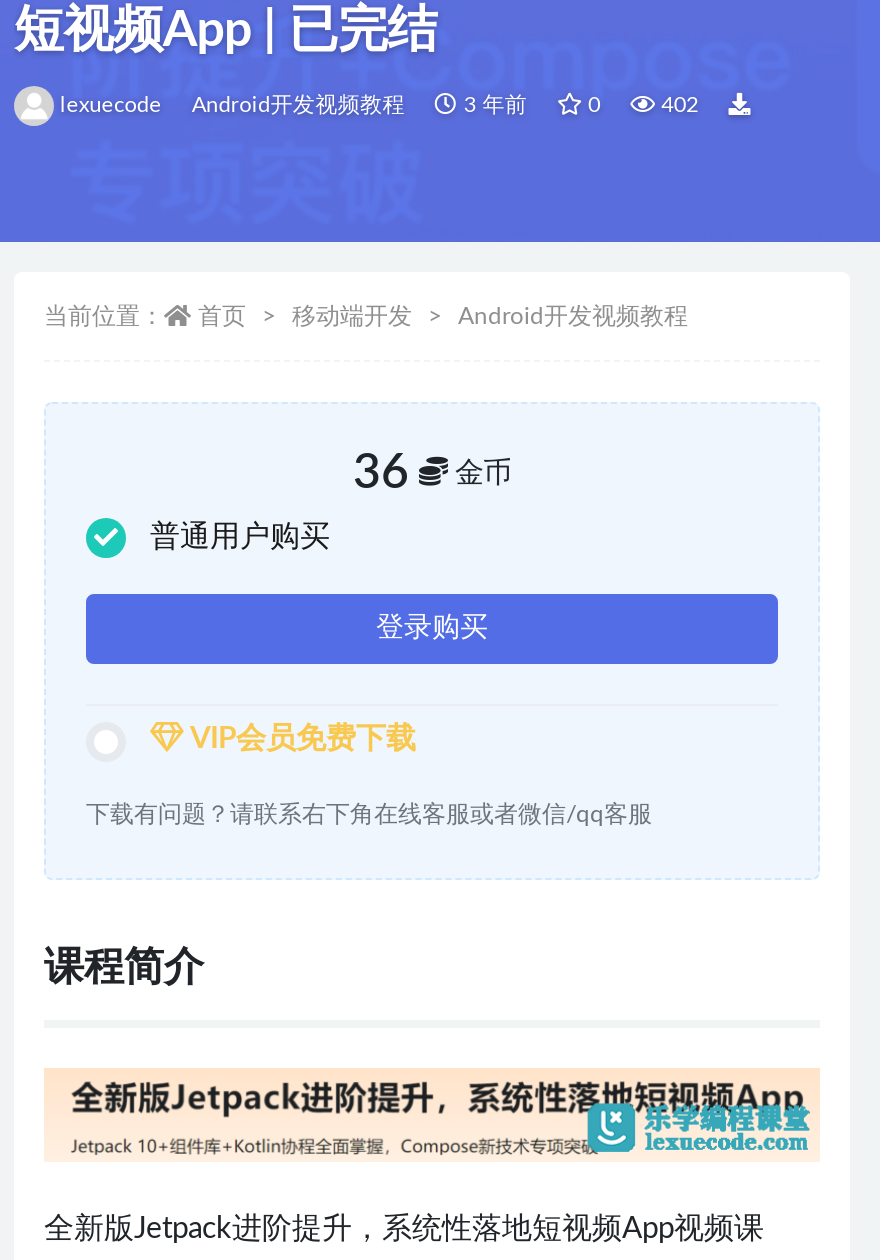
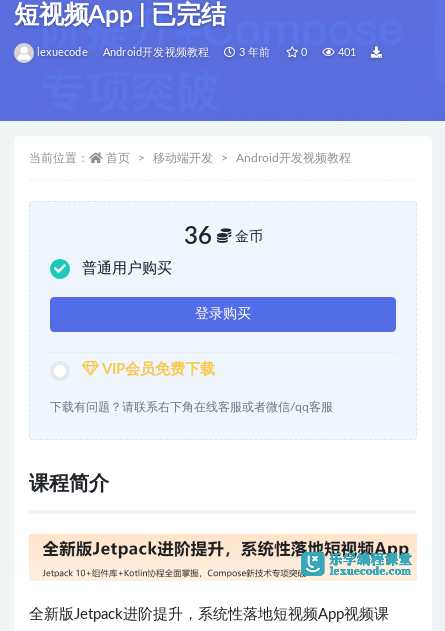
- 402
+ 401
